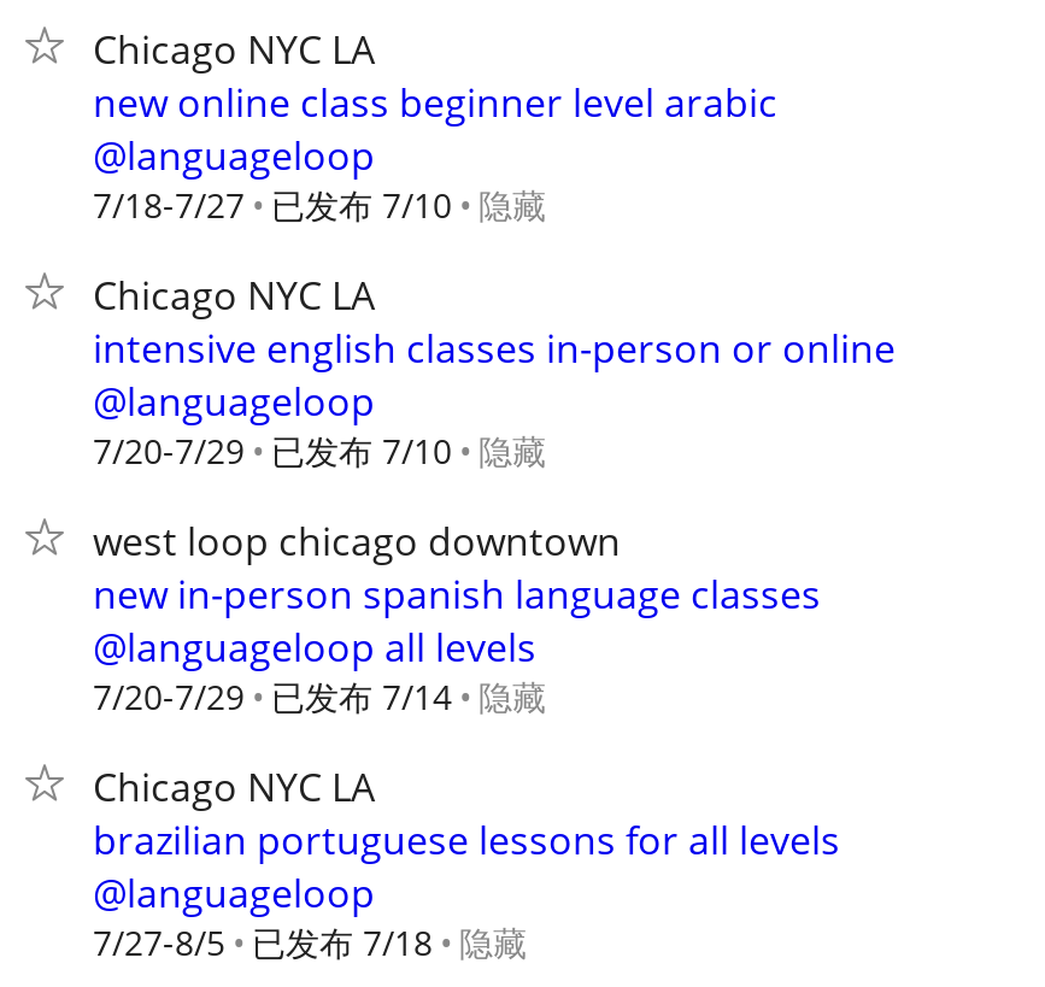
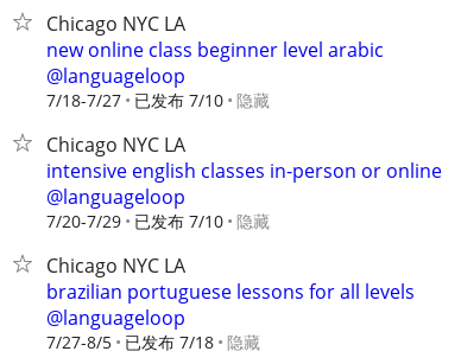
- west loop chicago downtown
- new in-person spanish language classes
- @languageloop all levels
- 7/20-7/29 已发布 7/14 隐藏
